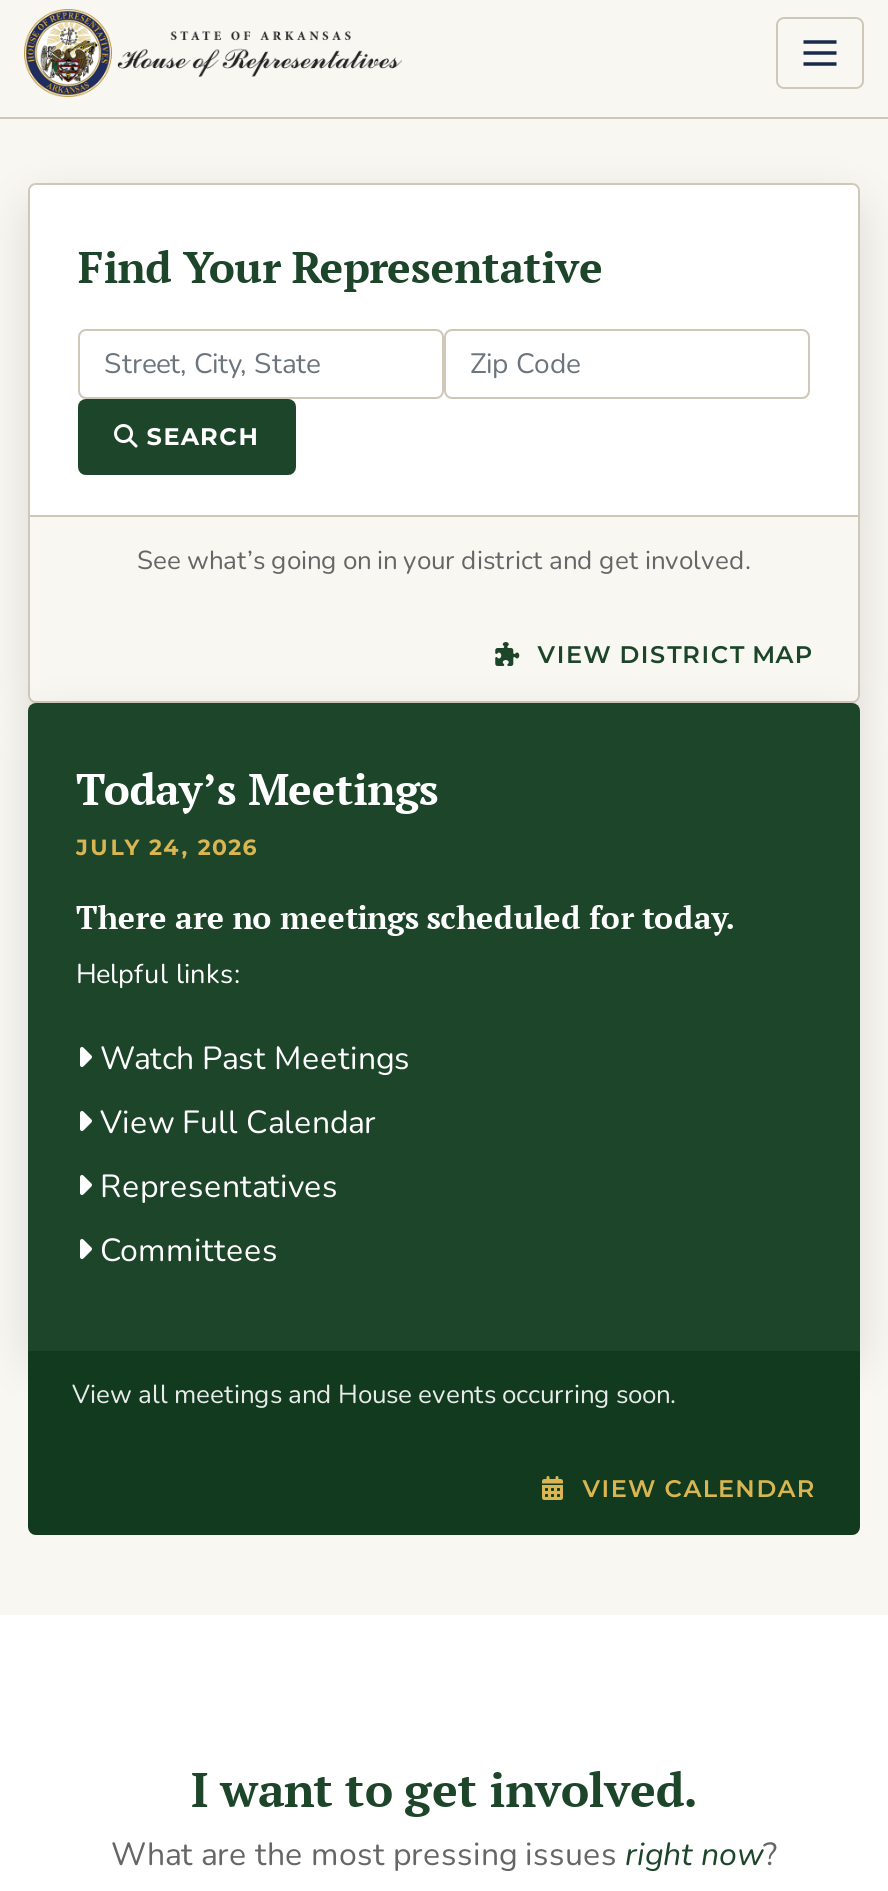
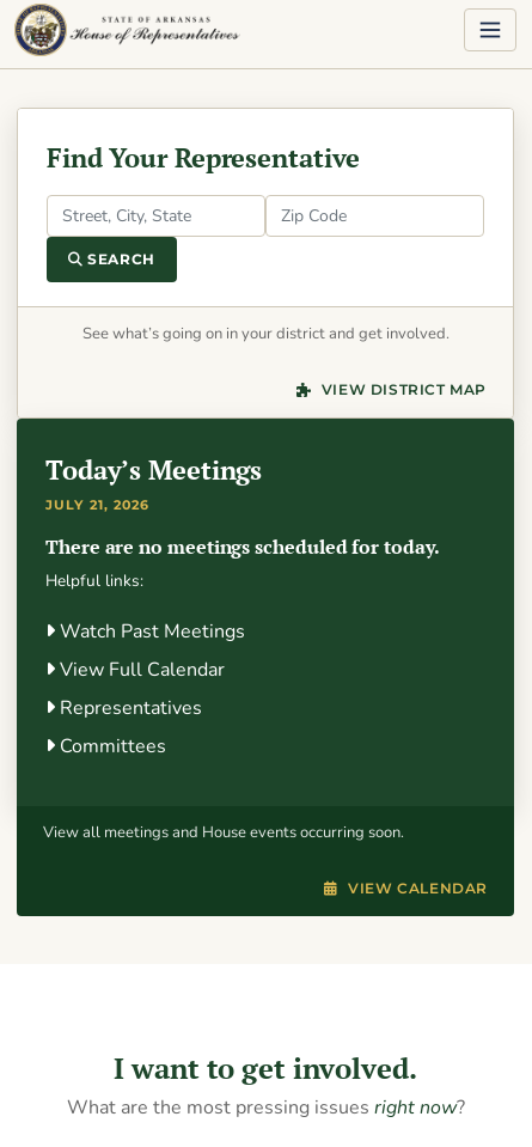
- JULY 24, 2026
+ JULY 21, 2026
